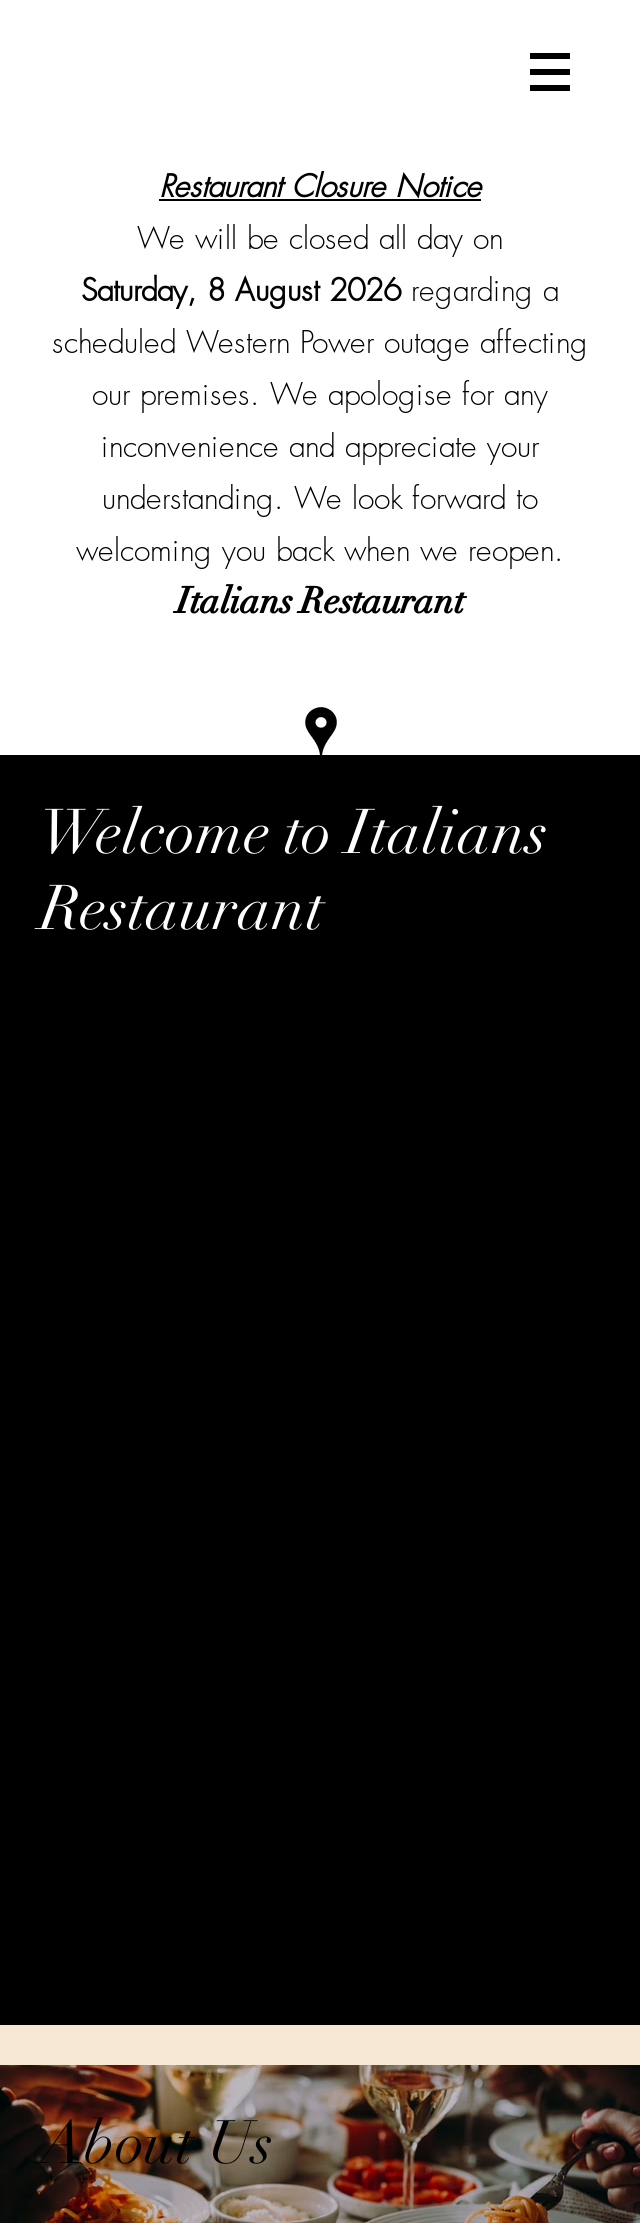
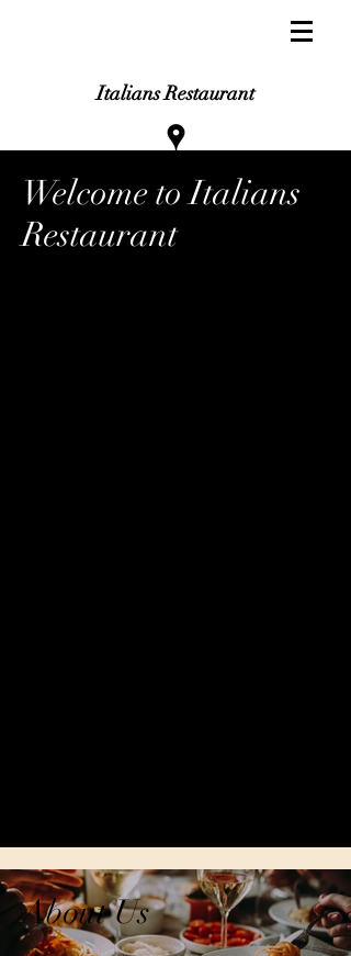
- Restaurant Closure Notice
- We will be closed all day on
- Saturday, 8 August 2026 regarding a
- scheduled Western Power outage affecting
- our premises. We apologise for any
- inconvenience and appreciate your
- understanding. We look forward to
- welcoming you back when we reopen.
